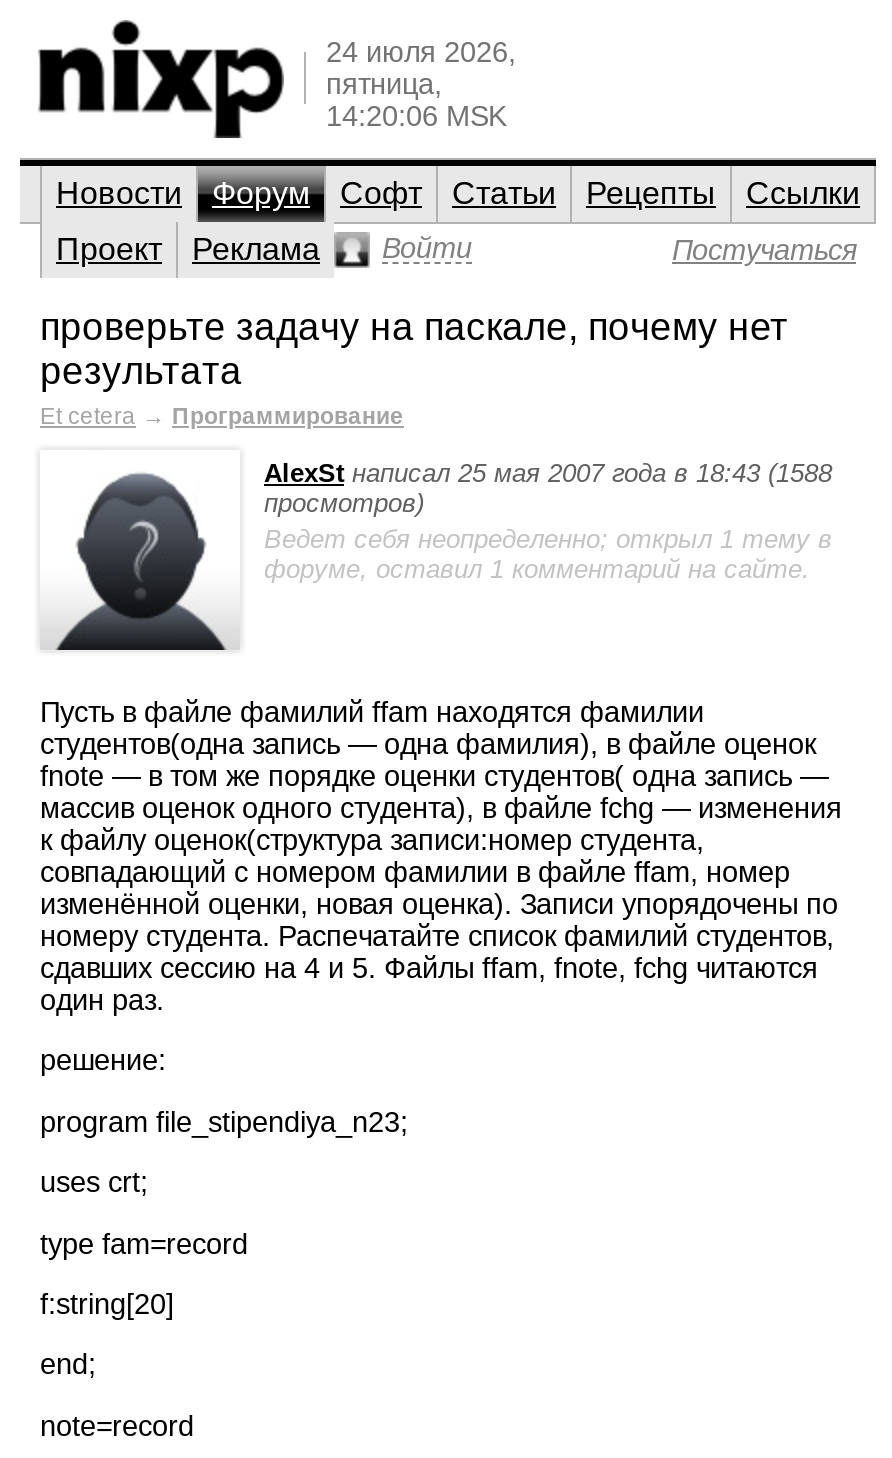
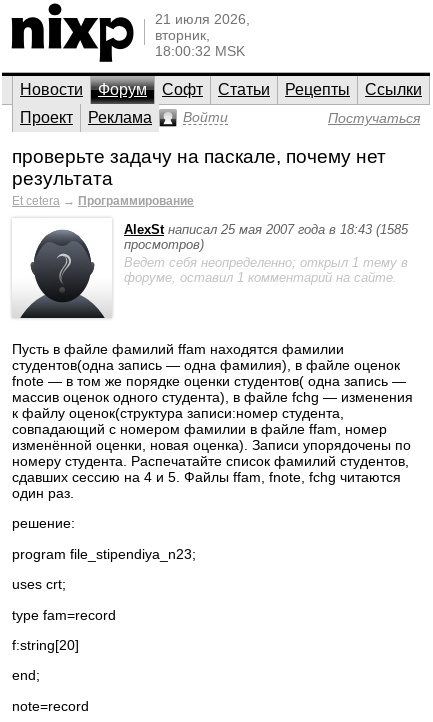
- 24 июля 2026,
- пятница,
- 14:20:06 MSK
+ 21 июля 2026,
+ вторник,
+ 18:00:32 MSK

- AlexSt написал 25 мая 2007 года в 18:43 (1588
+ AlexSt написал 25 мая 2007 года в 18:43 (1585
